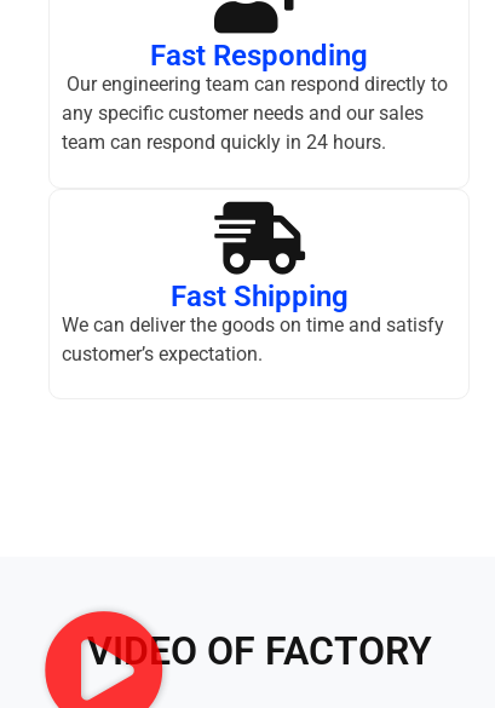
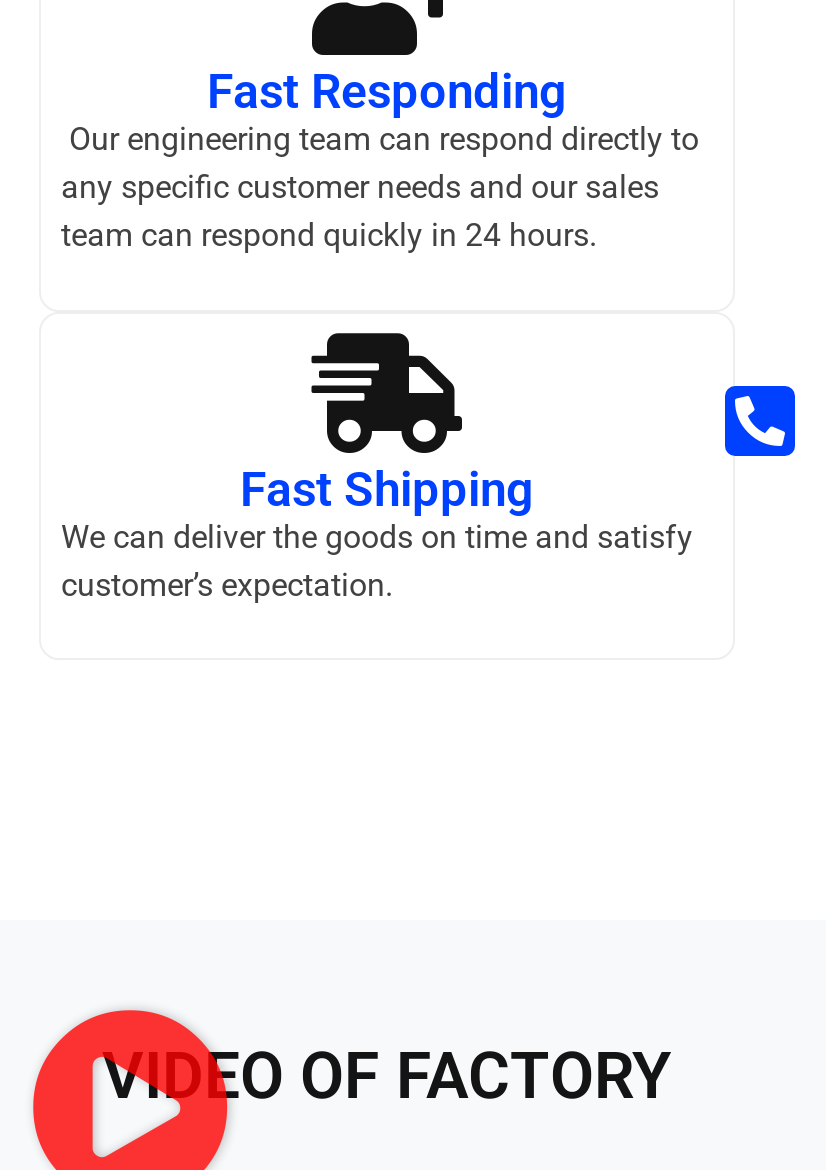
+ [image]
